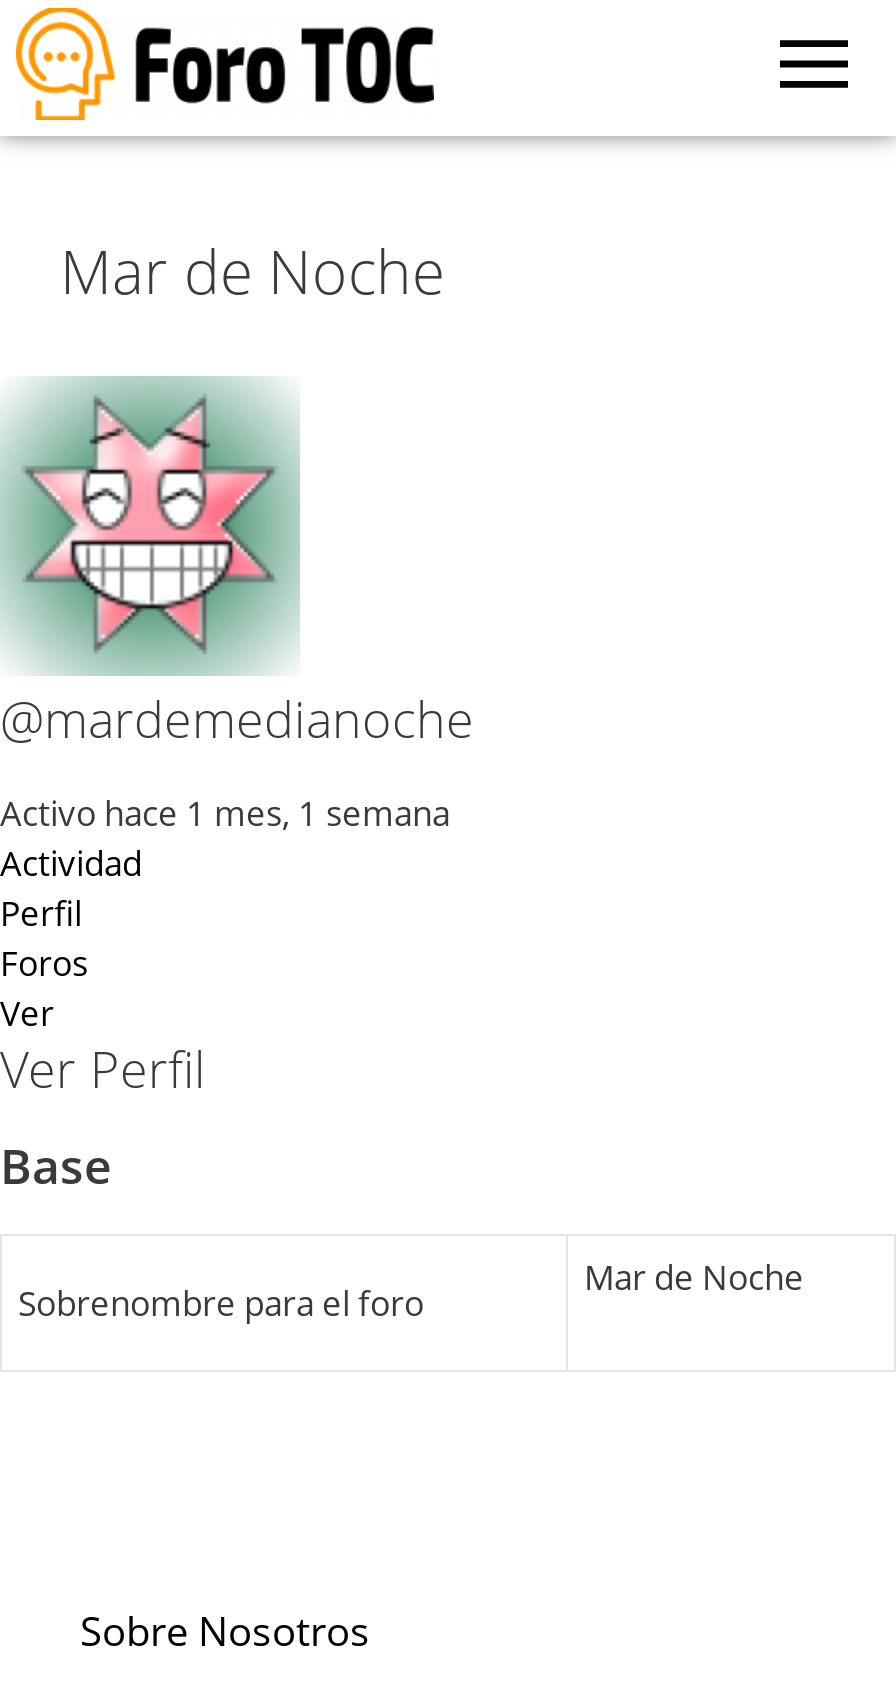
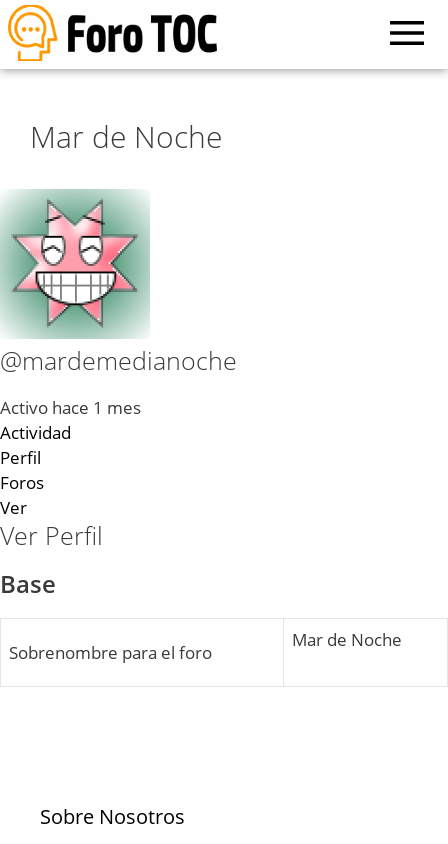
- Activo hace 1 mes, 1 semana
+ Activo hace 1 mes
